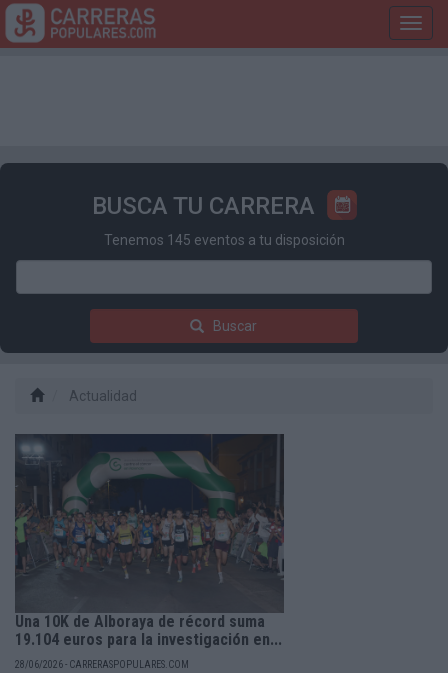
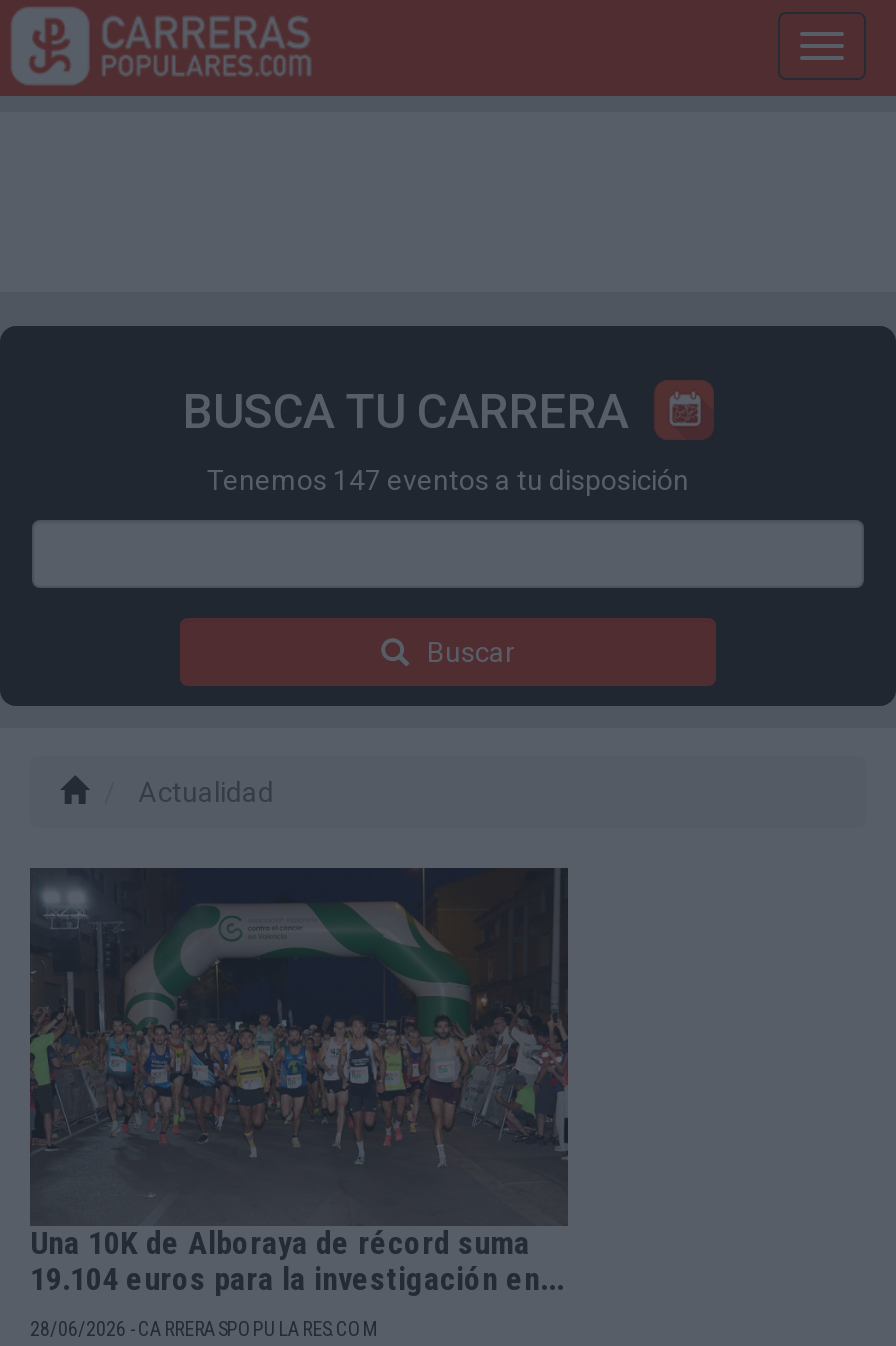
- Tenemos 145 eventos a tu disposición
+ Tenemos 147 eventos a tu disposición
